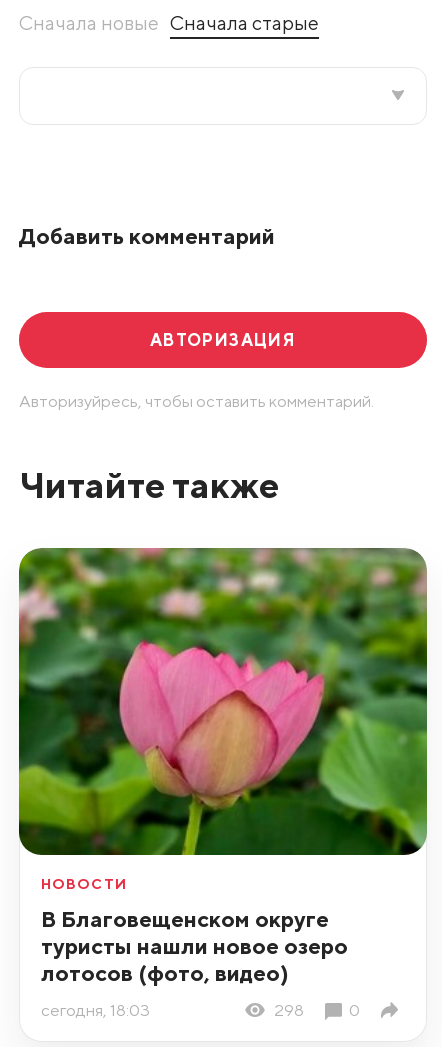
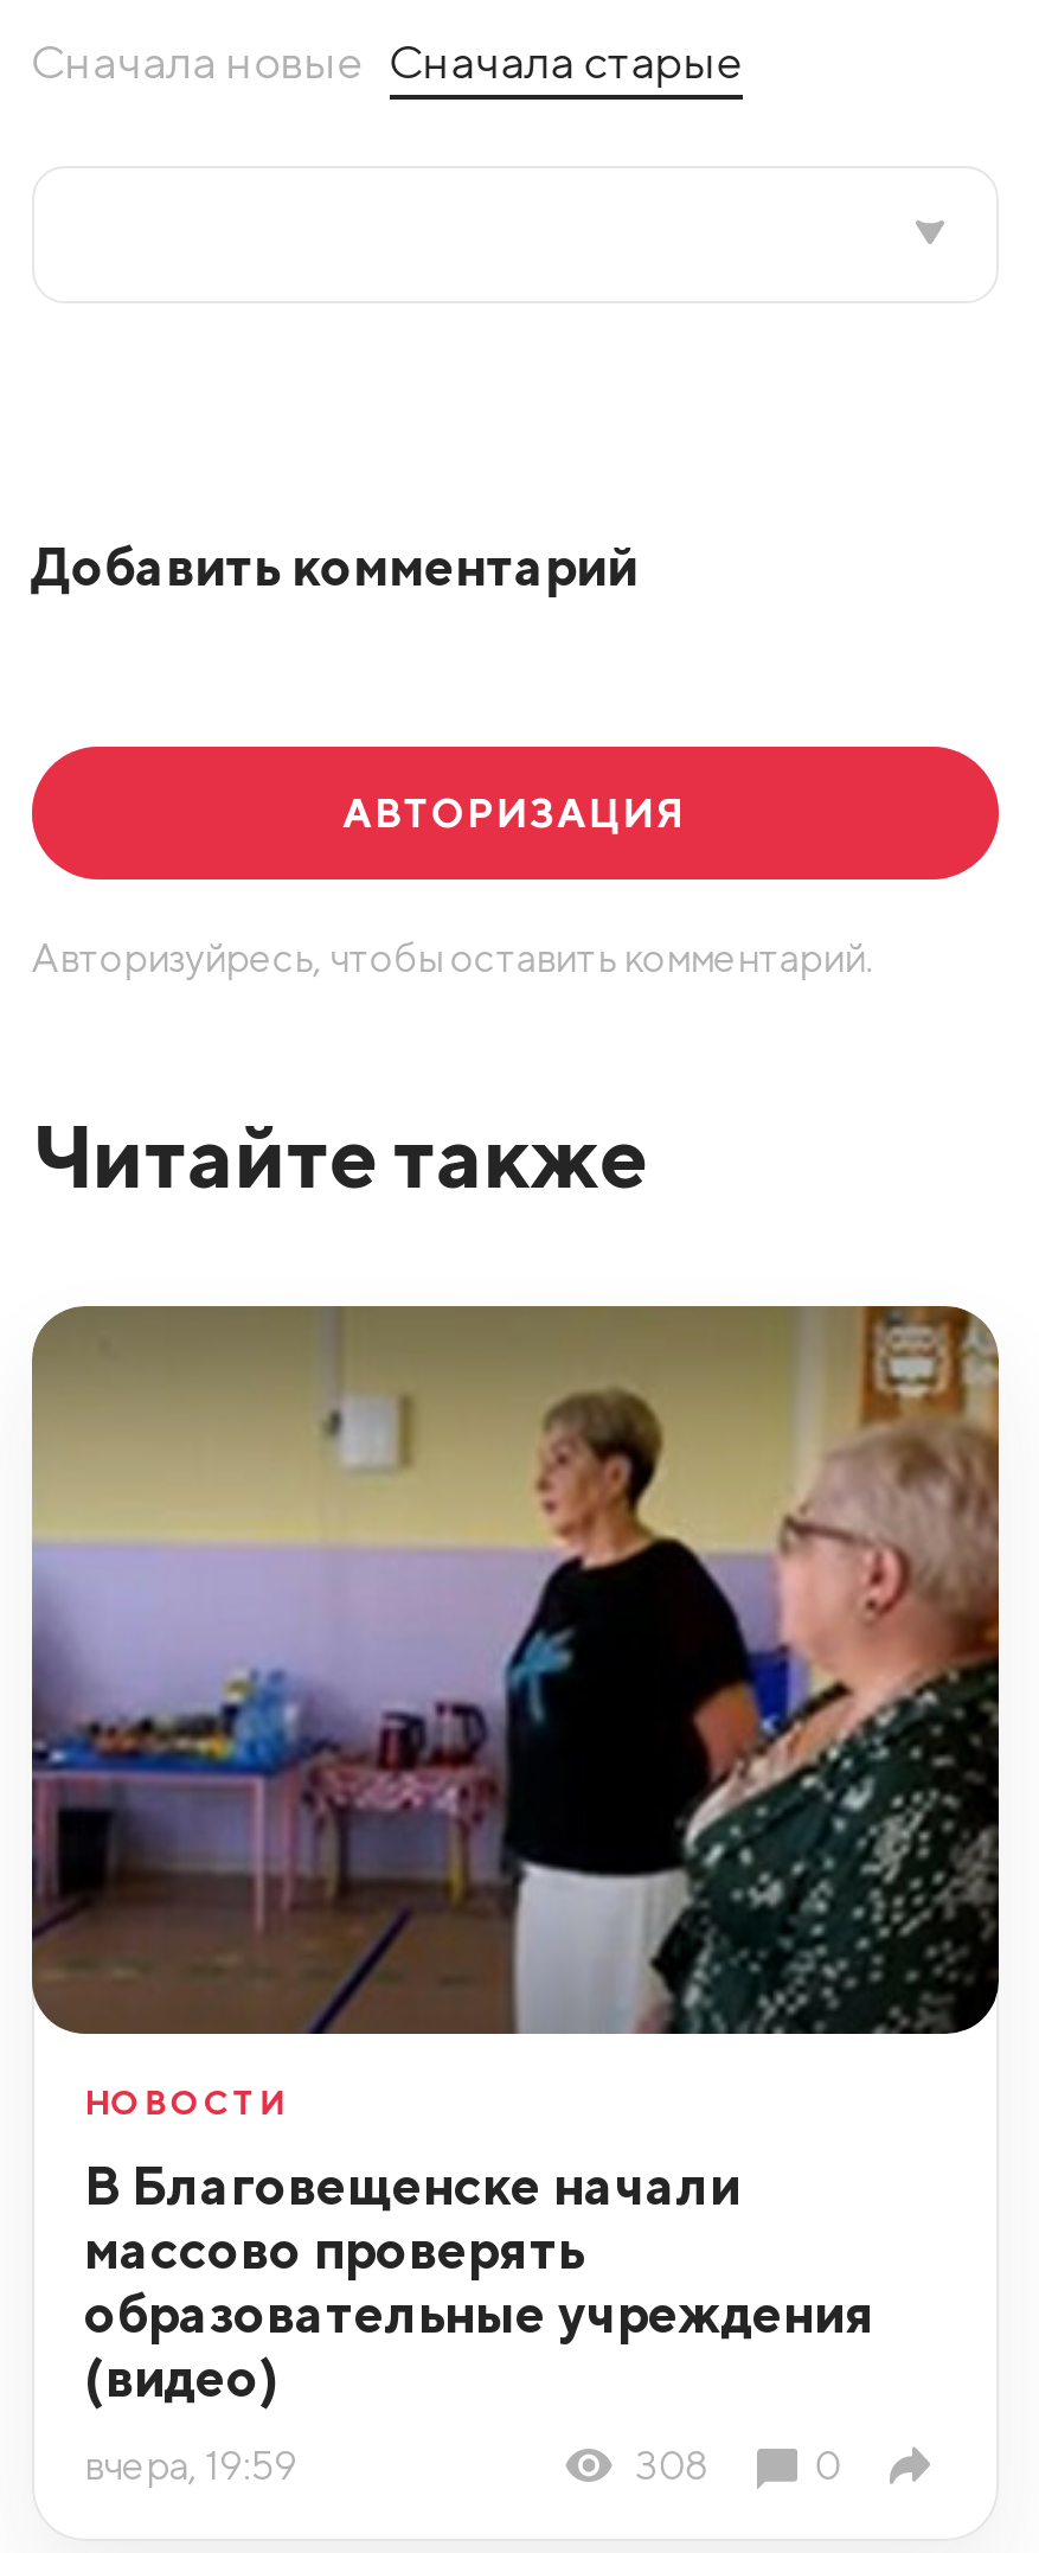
- [image]
+ [image]

- В Благовещенском округе
- туристы нашли новое озеро
- лотосов (фото, видео)
+ В Благовещенске начали
+ массово проверять
+ образовательные учреждения
+ (видео)

- сегодня, 18:03
- 298
+ вчера, 19:59
+ 308
